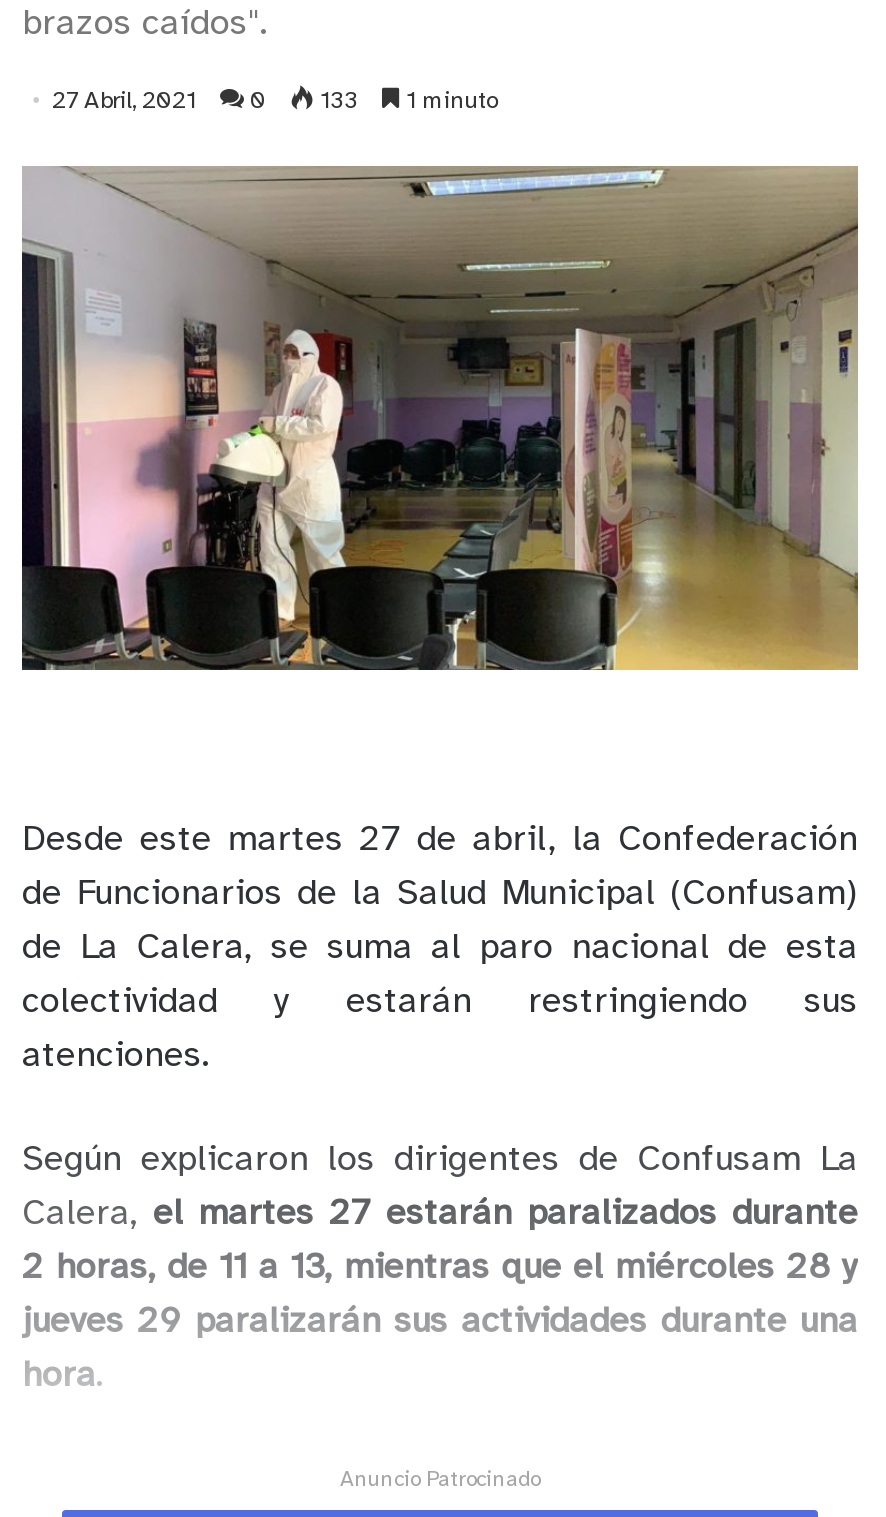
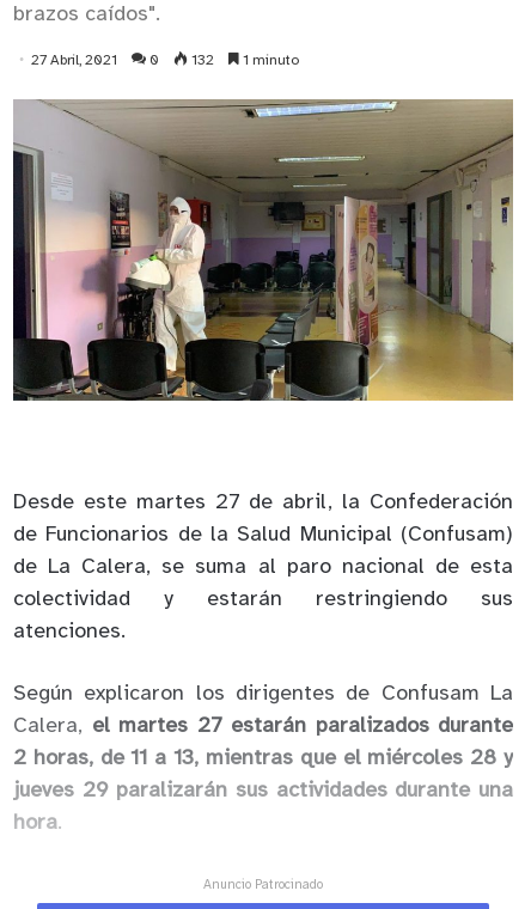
- 133
+ 132
